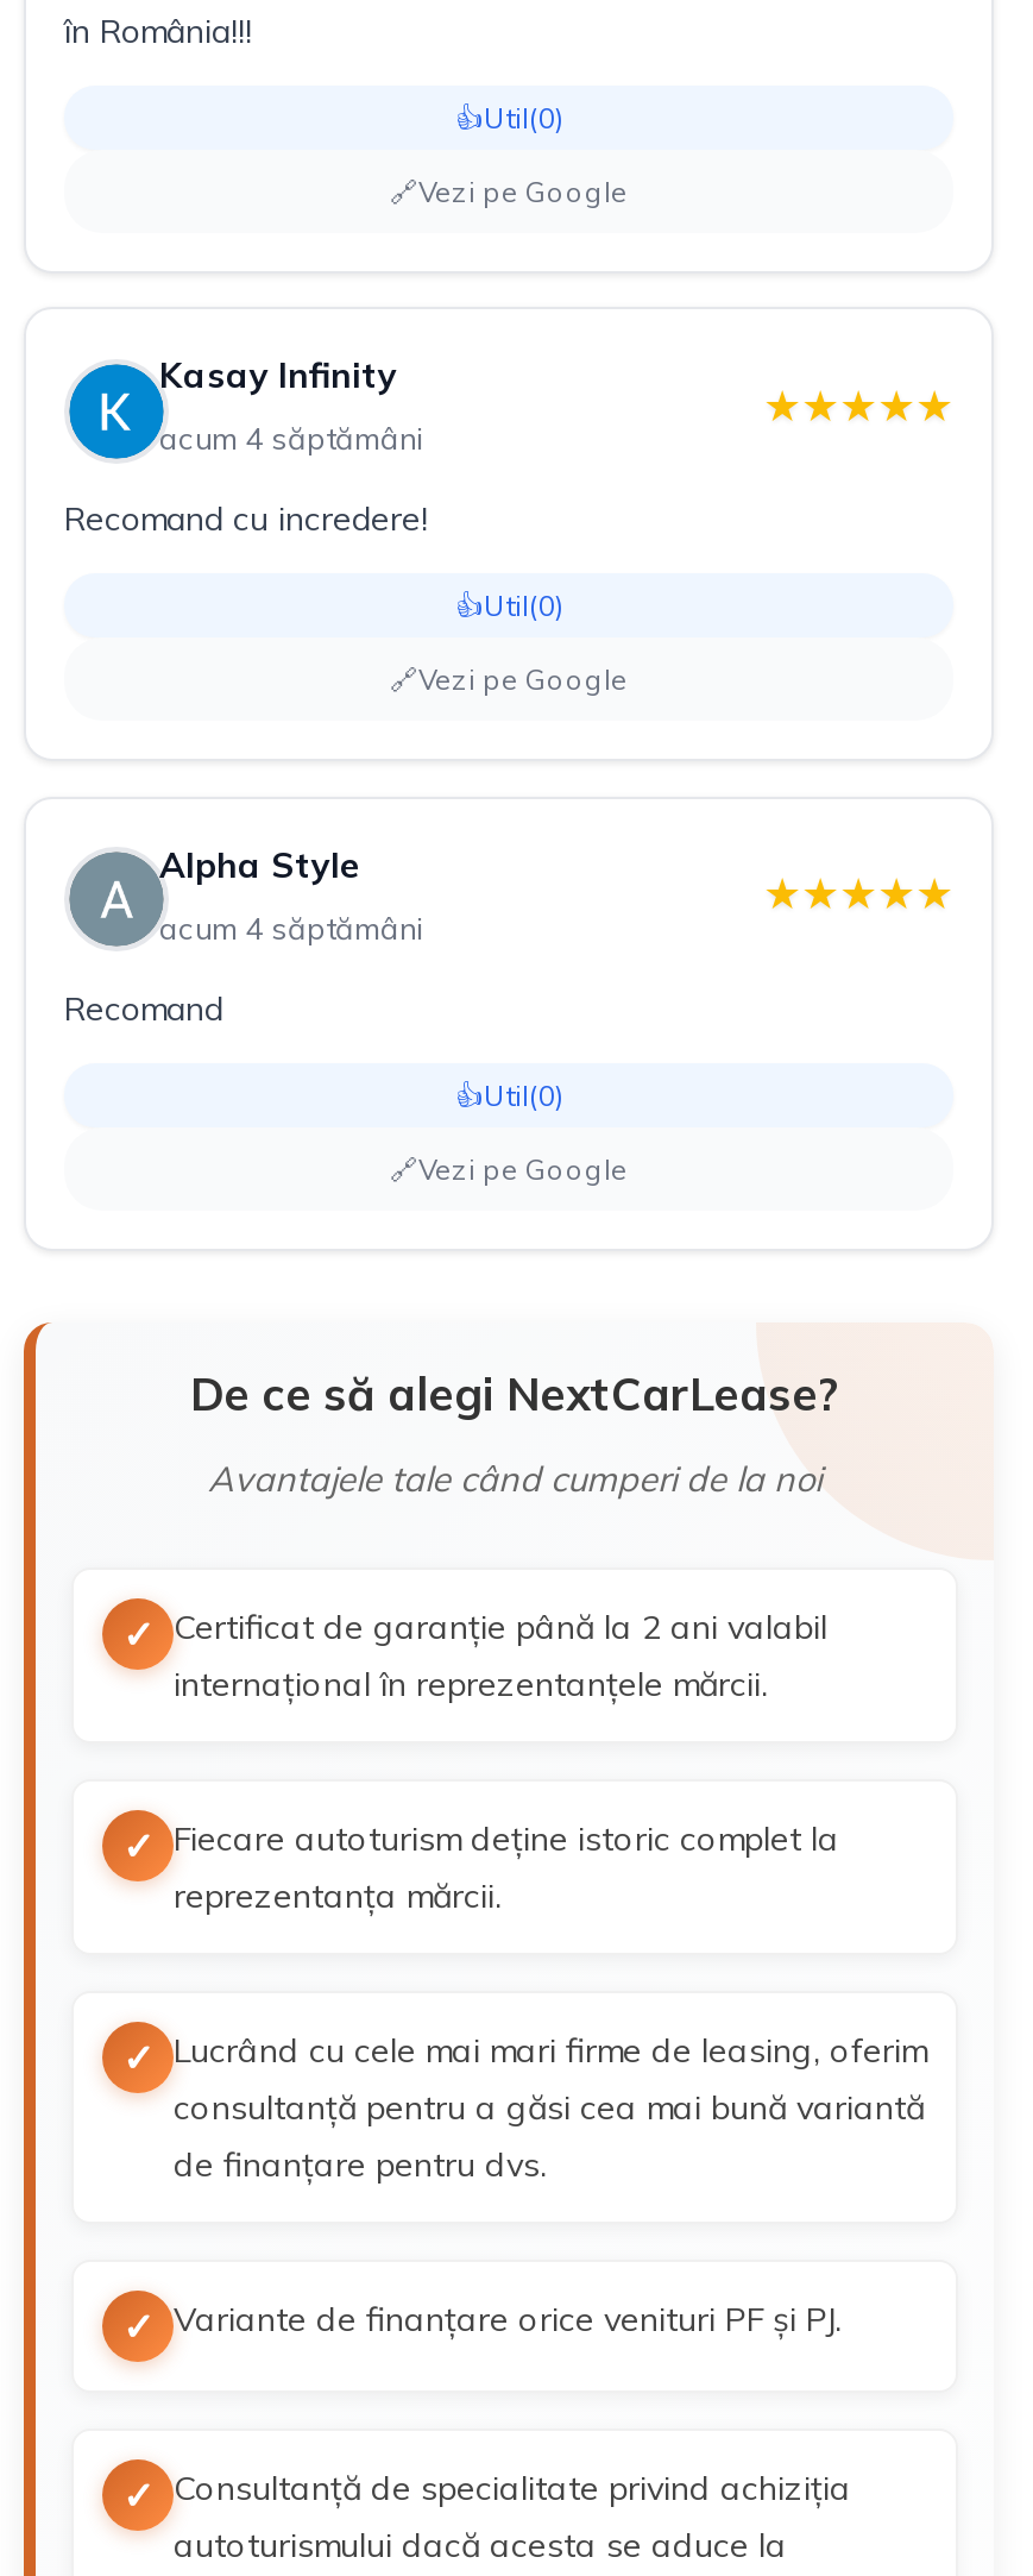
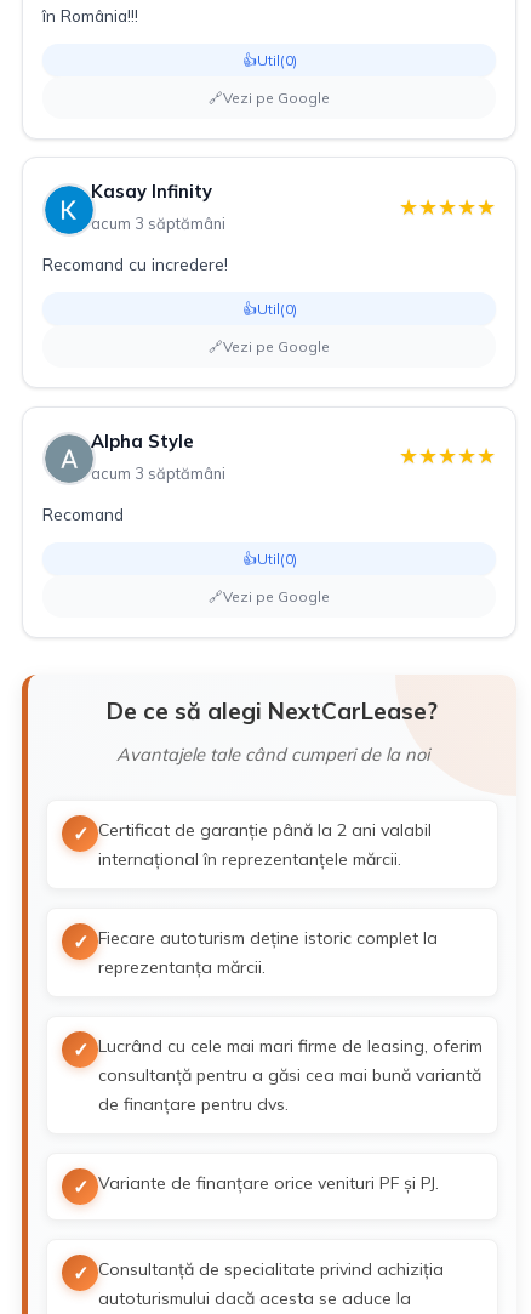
- acum 4 săptămâni
+ acum 3 săptămâni

- acum 4 săptămâni
+ acum 3 săptămâni
